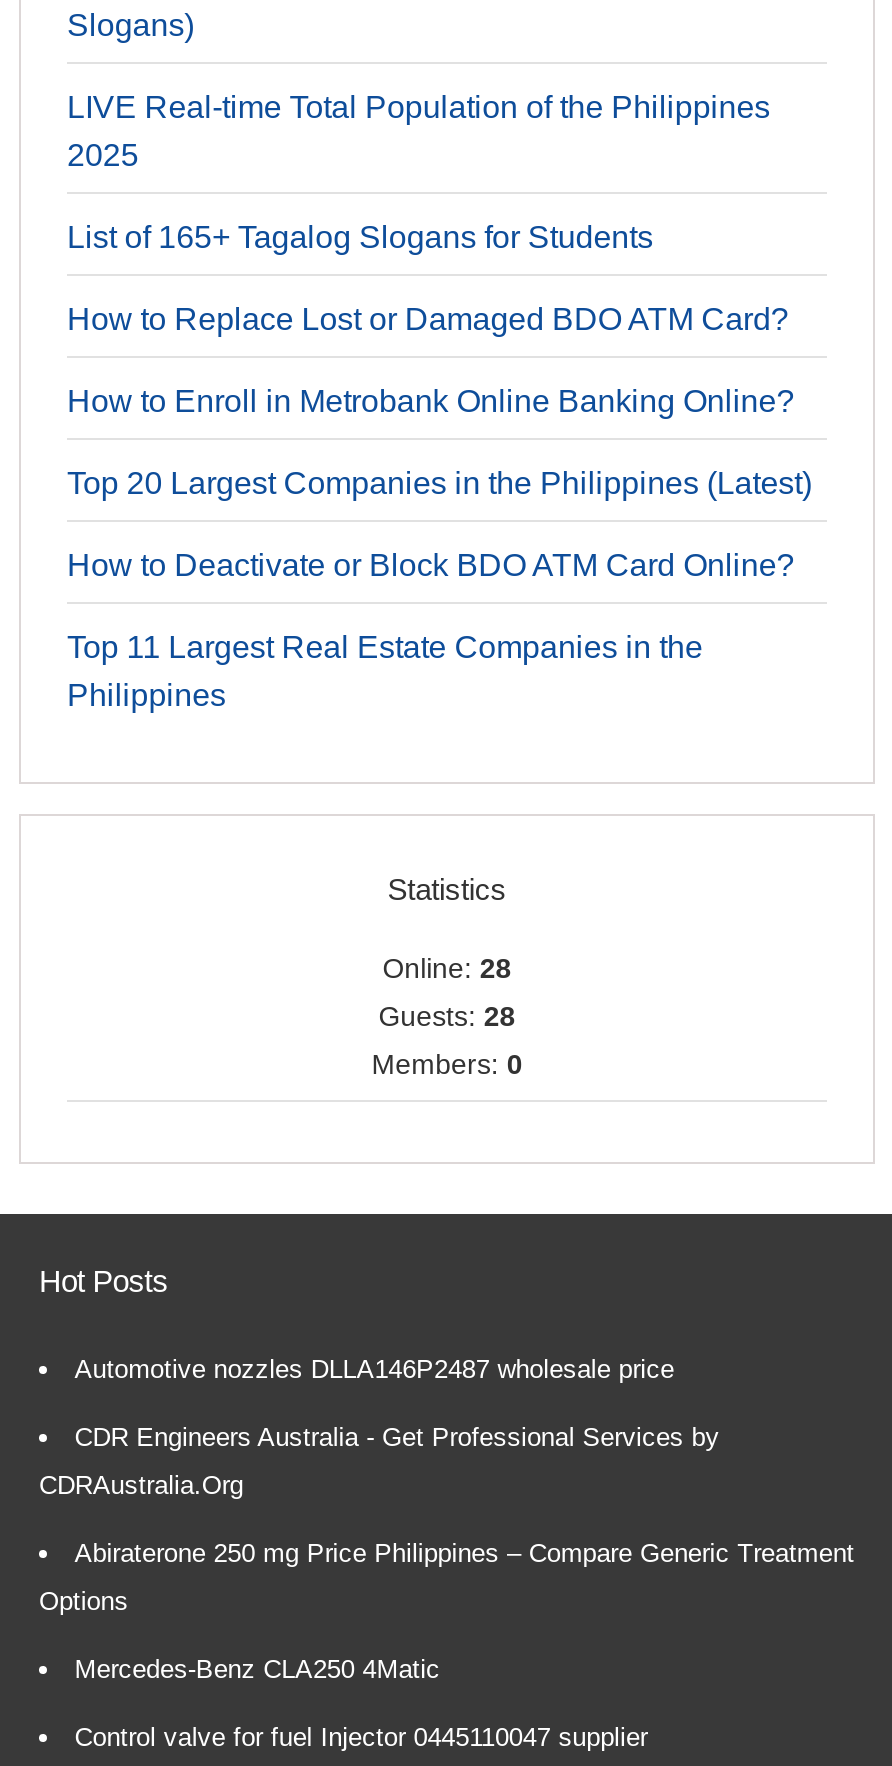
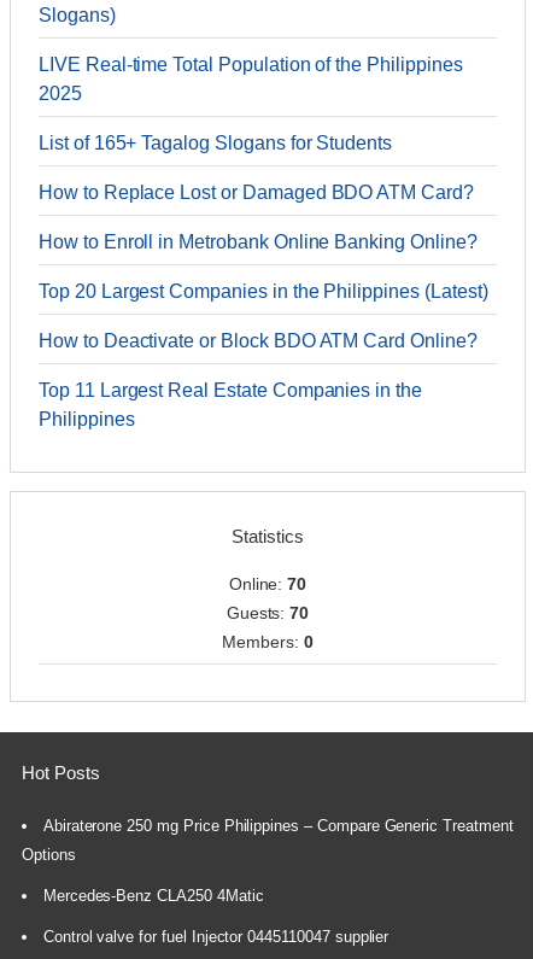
- Online: 28
+ Online: 70

- Guests: 28
+ Guests: 70

- Automotive nozzles DLLA146P2487 wholesale price
- CDR Engineers Australia - Get Professional Services by
- CDRAustralia.Org
